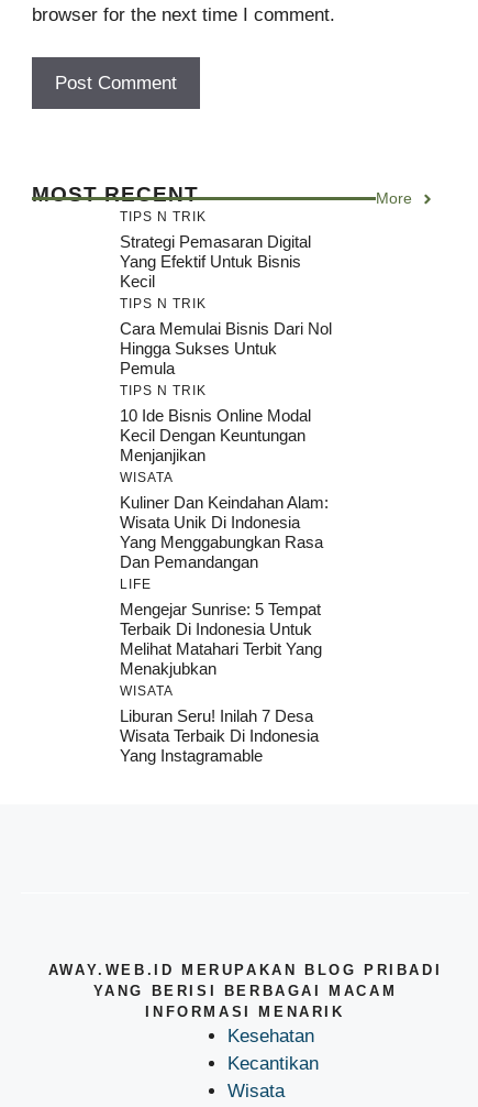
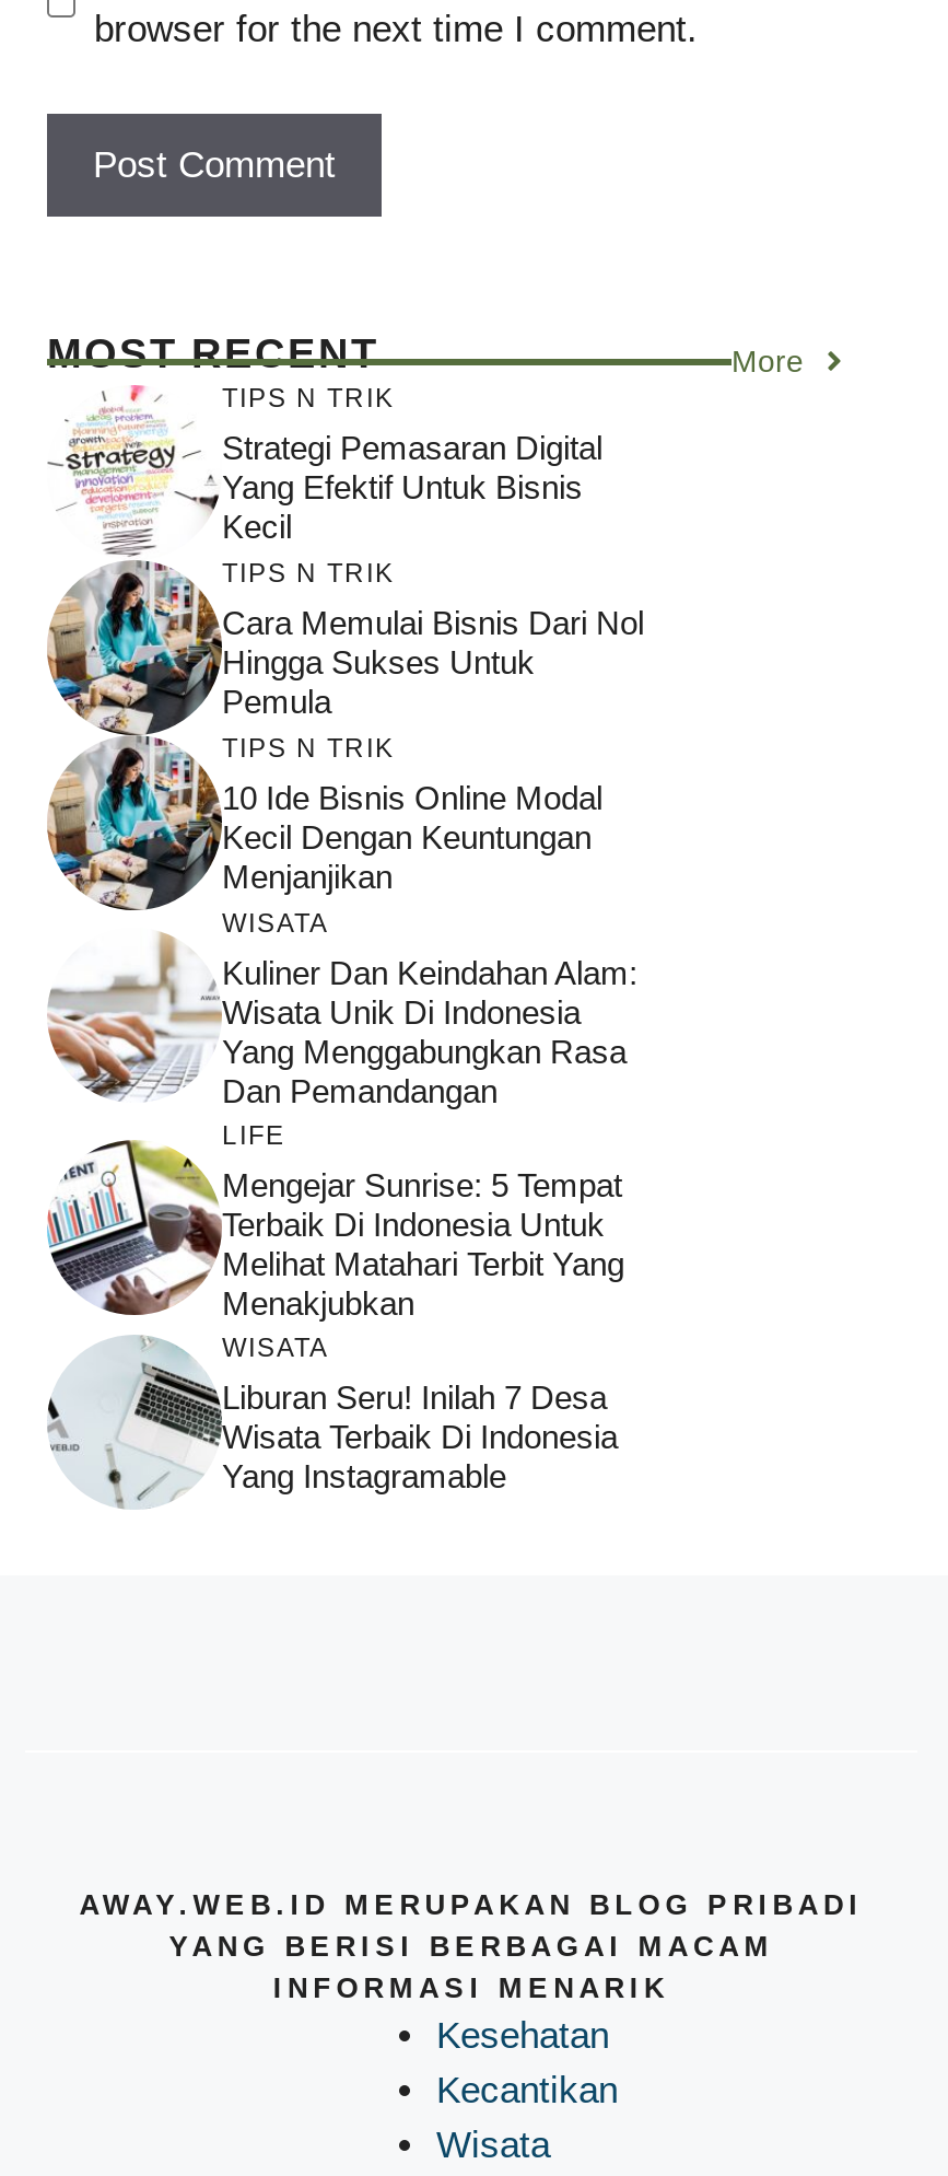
+ [image]

+ [image]

+ [image]

+ [image]
